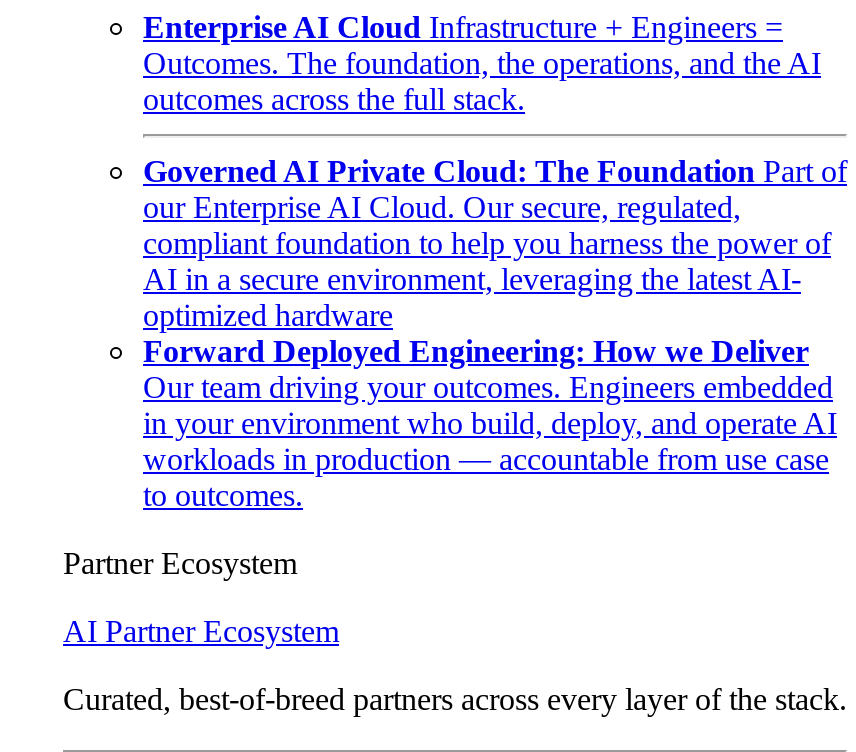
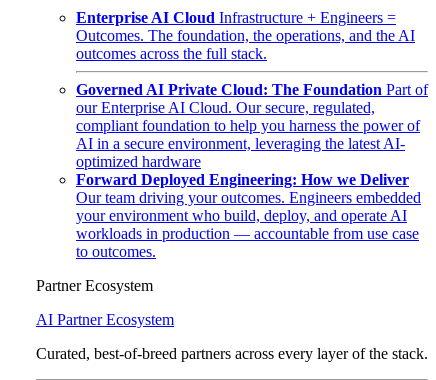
- in your environment who build, deploy, and operate AI
+ your environment who build, deploy, and operate AI
